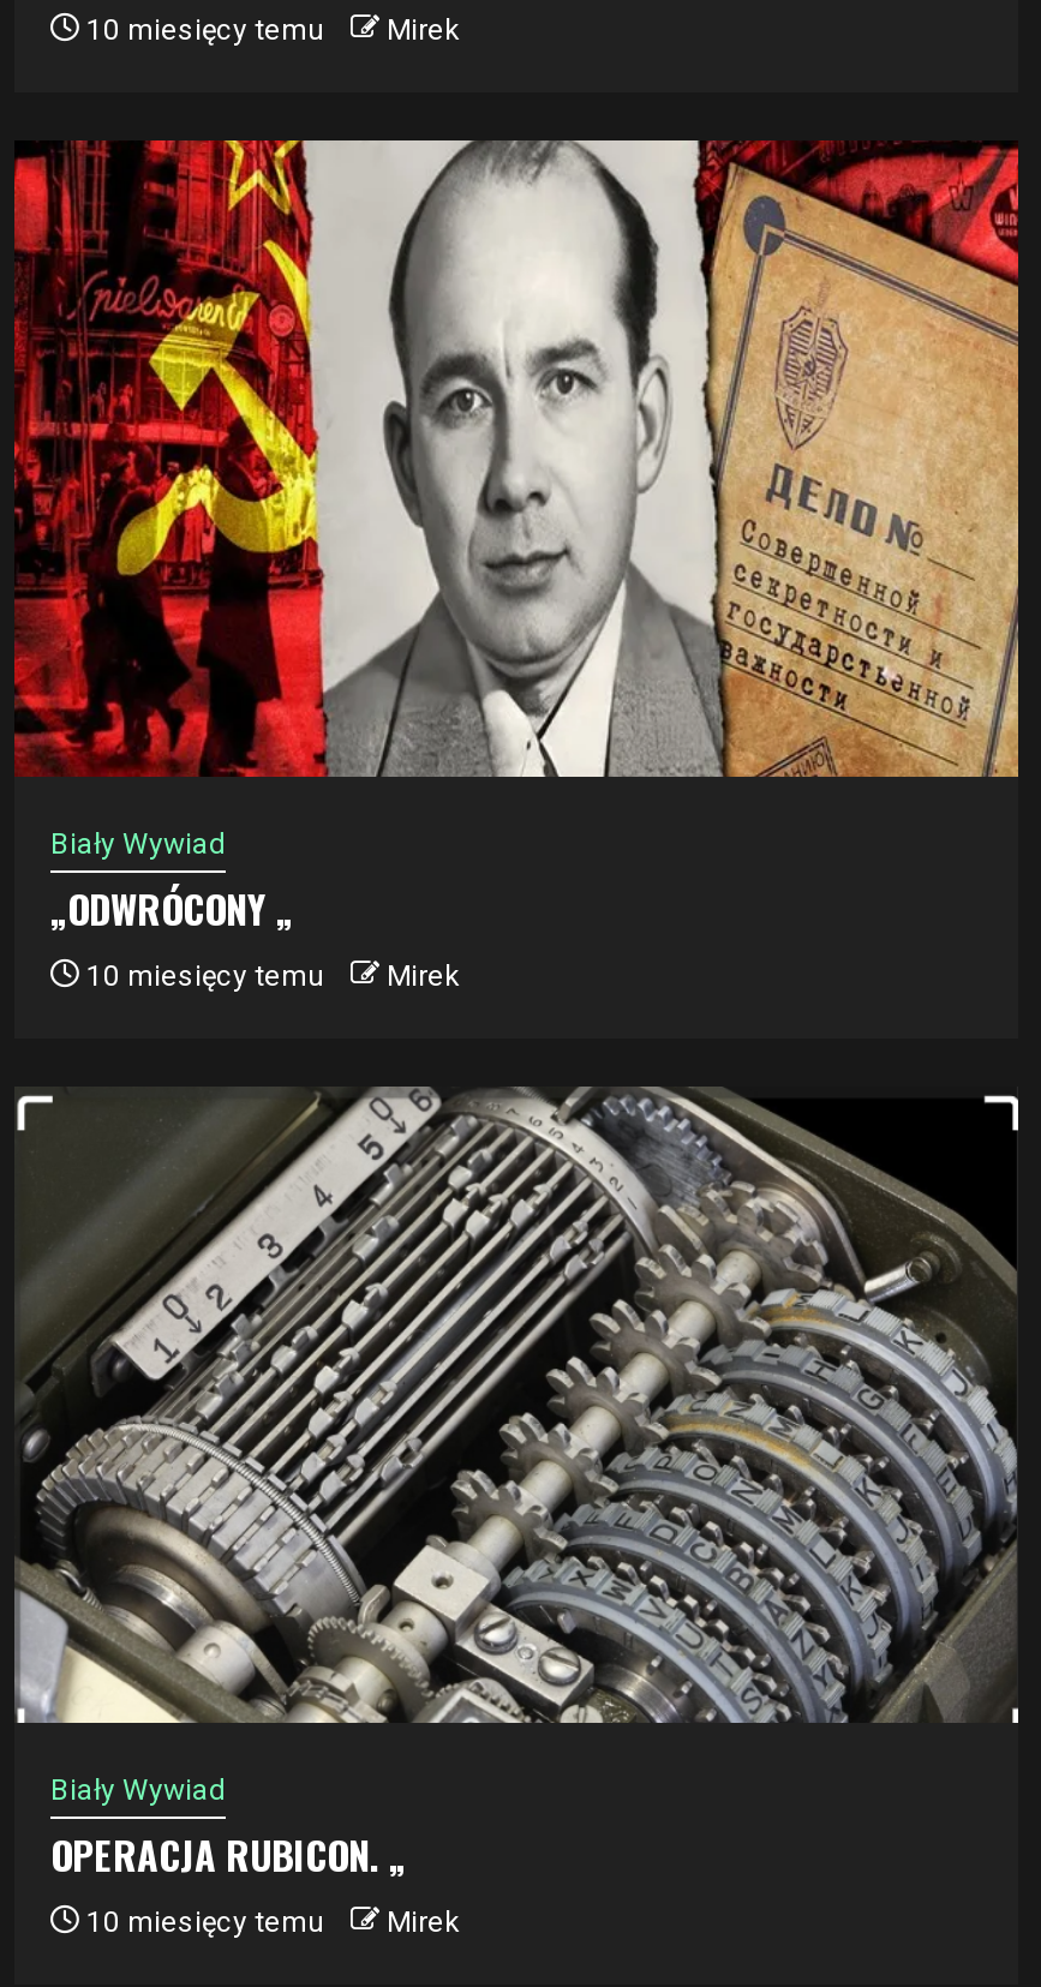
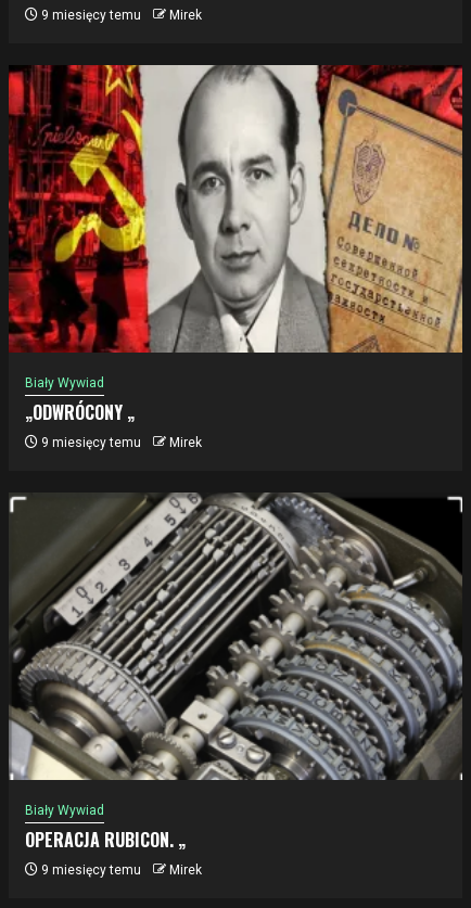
- 10 miesięcy temu
+ 9 miesięcy temu

- 10 miesięcy temu
+ 9 miesięcy temu

- 10 miesięcy temu
+ 9 miesięcy temu
